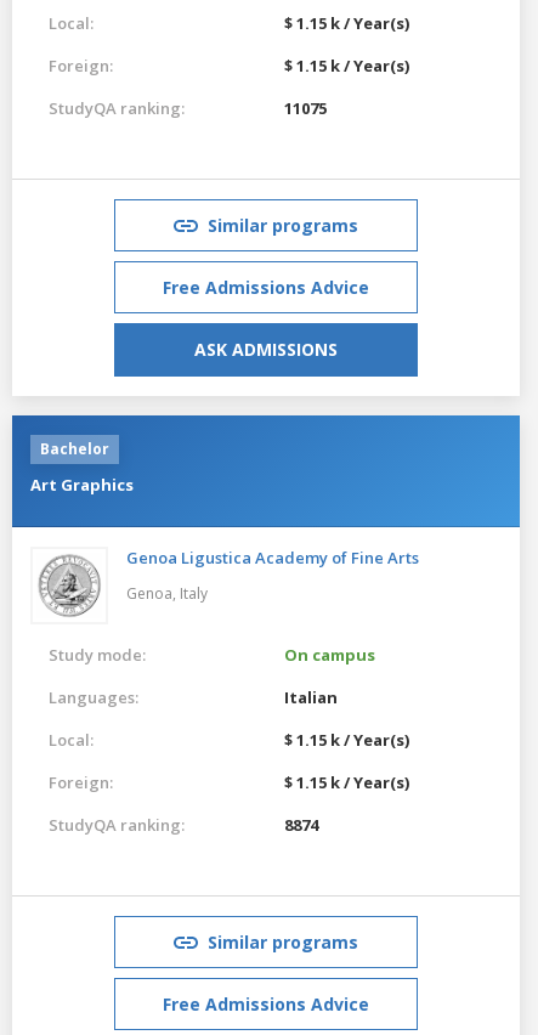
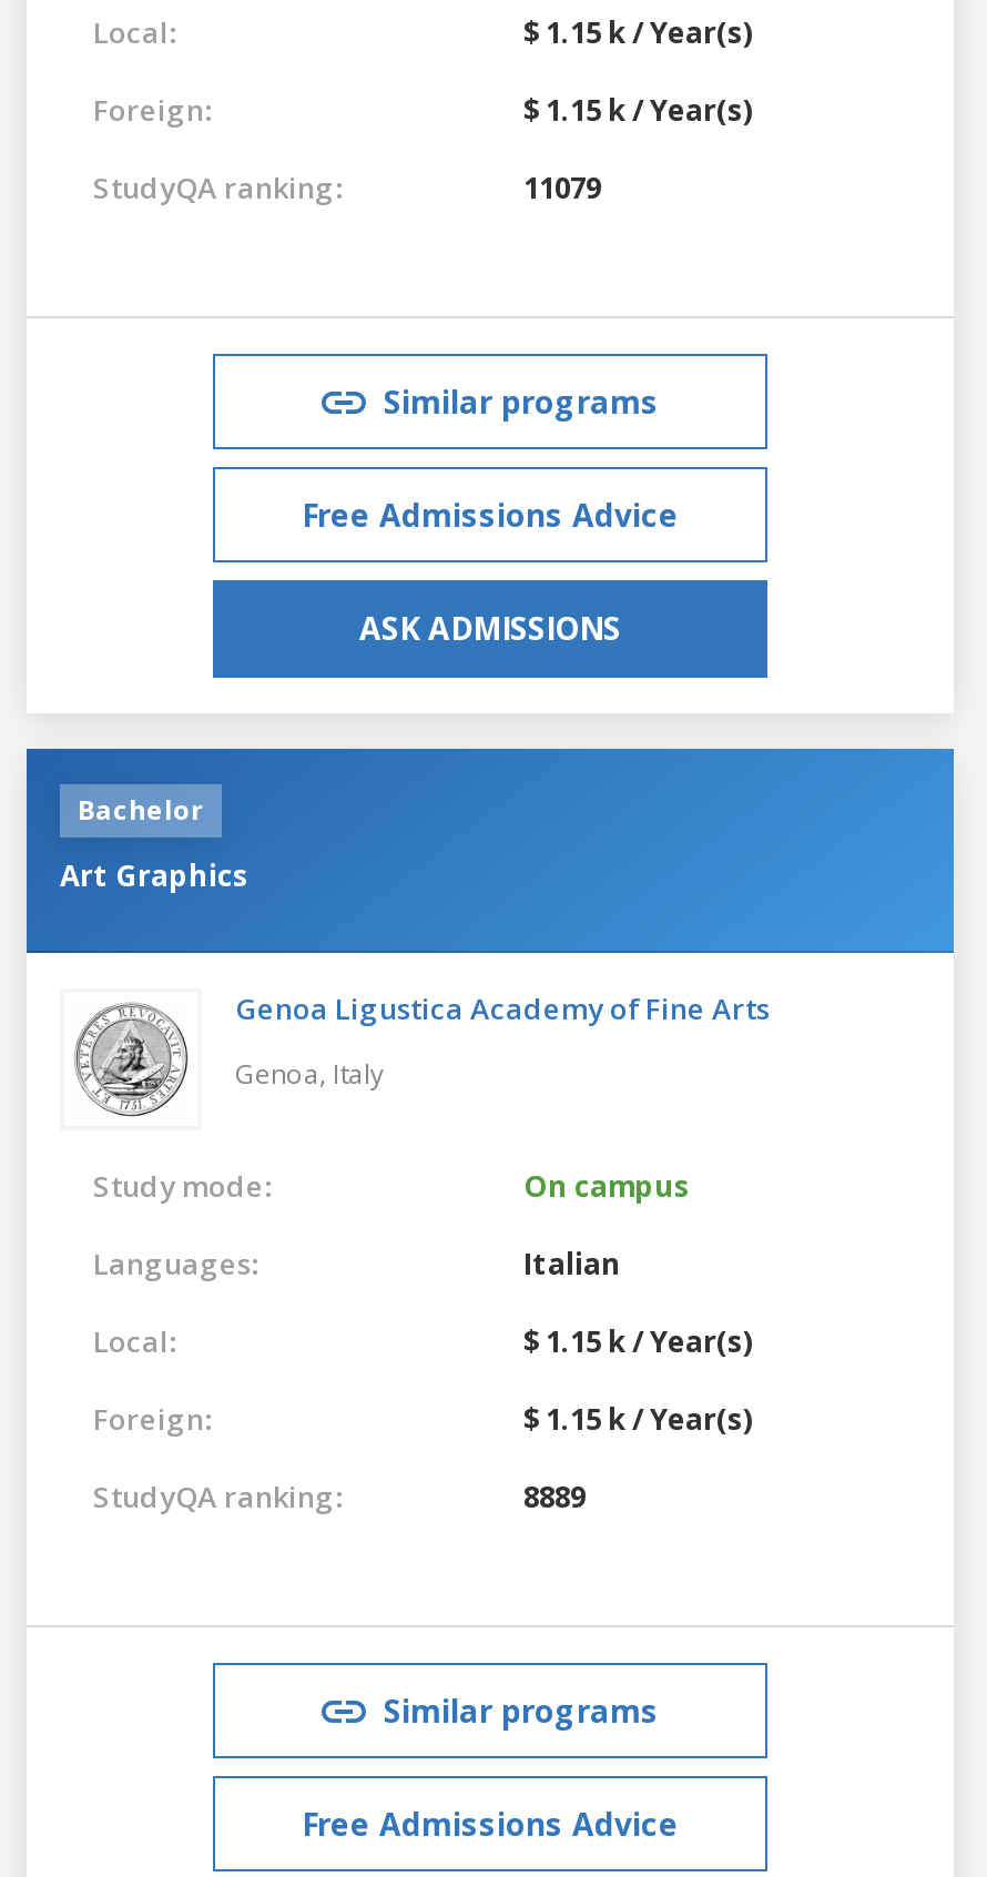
- 11075
+ 11079

- 8874
+ 8889
